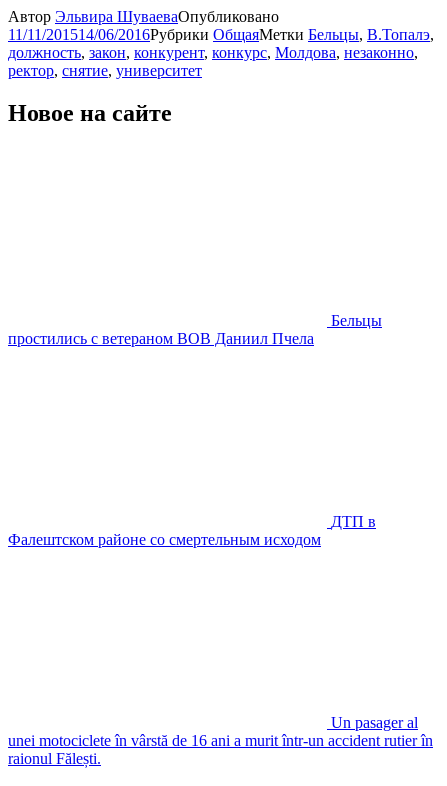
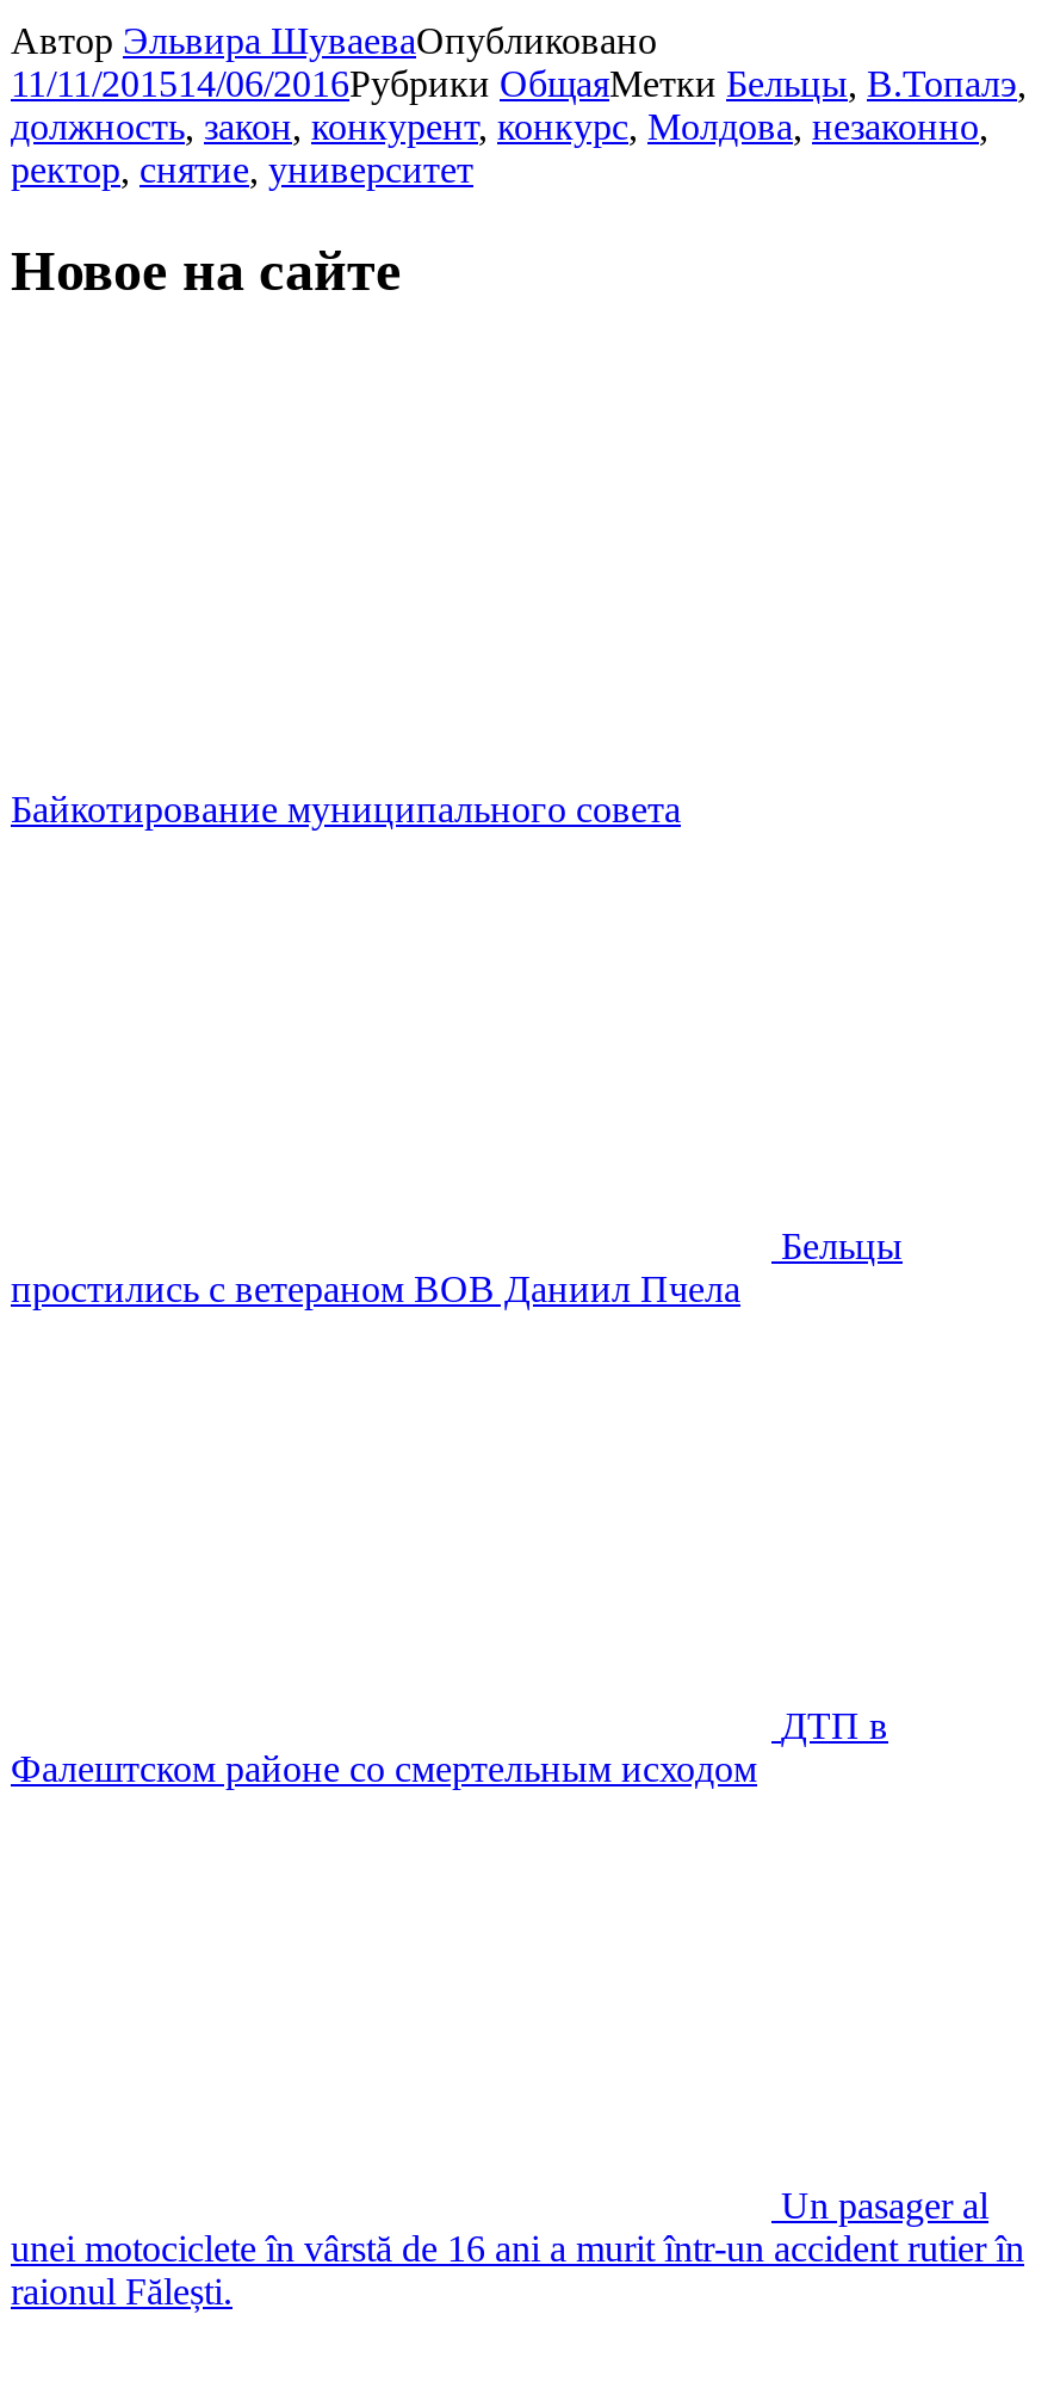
+ Байкотирование муниципального совета
